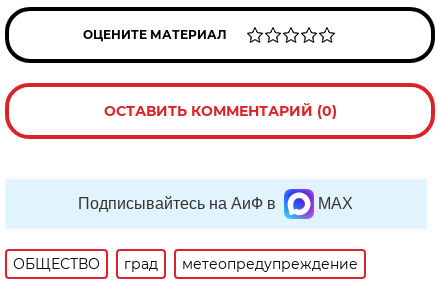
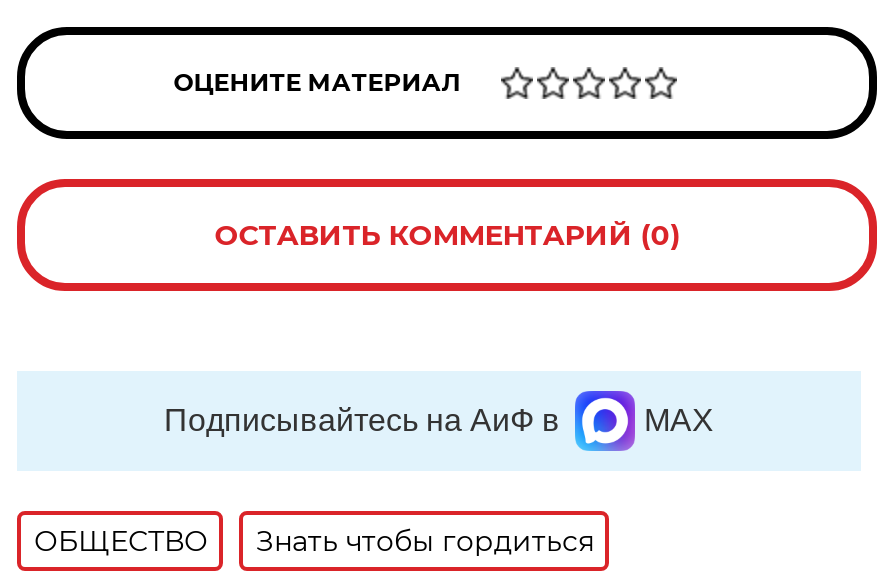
- град
- метеопредупреждение
+ Знать чтобы гордиться
